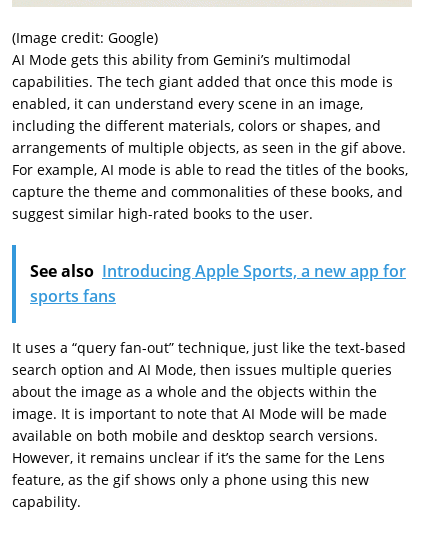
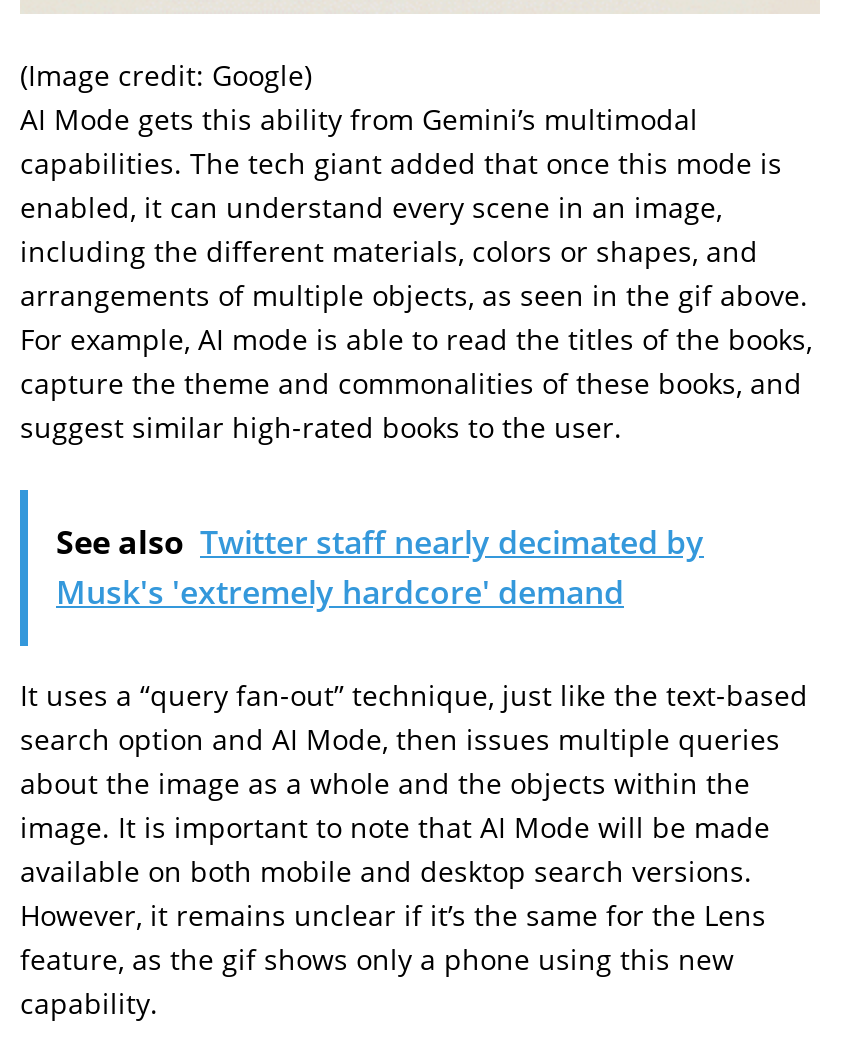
- See also Introducing Apple Sports, a new app for
- sports fans
+ See also Twitter staff nearly decimated by
+ Musk's 'extremely hardcore' demand
